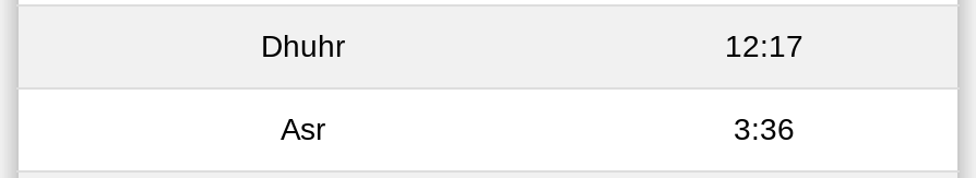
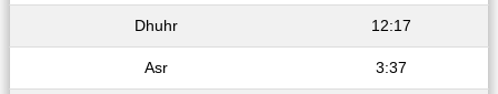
- 3:36
+ 3:37
